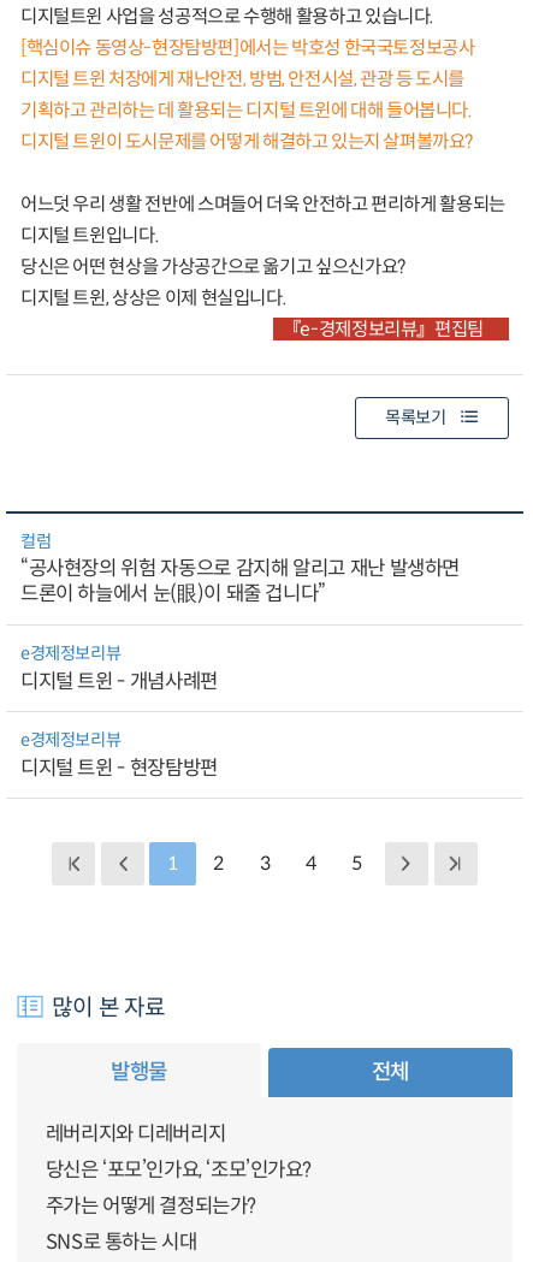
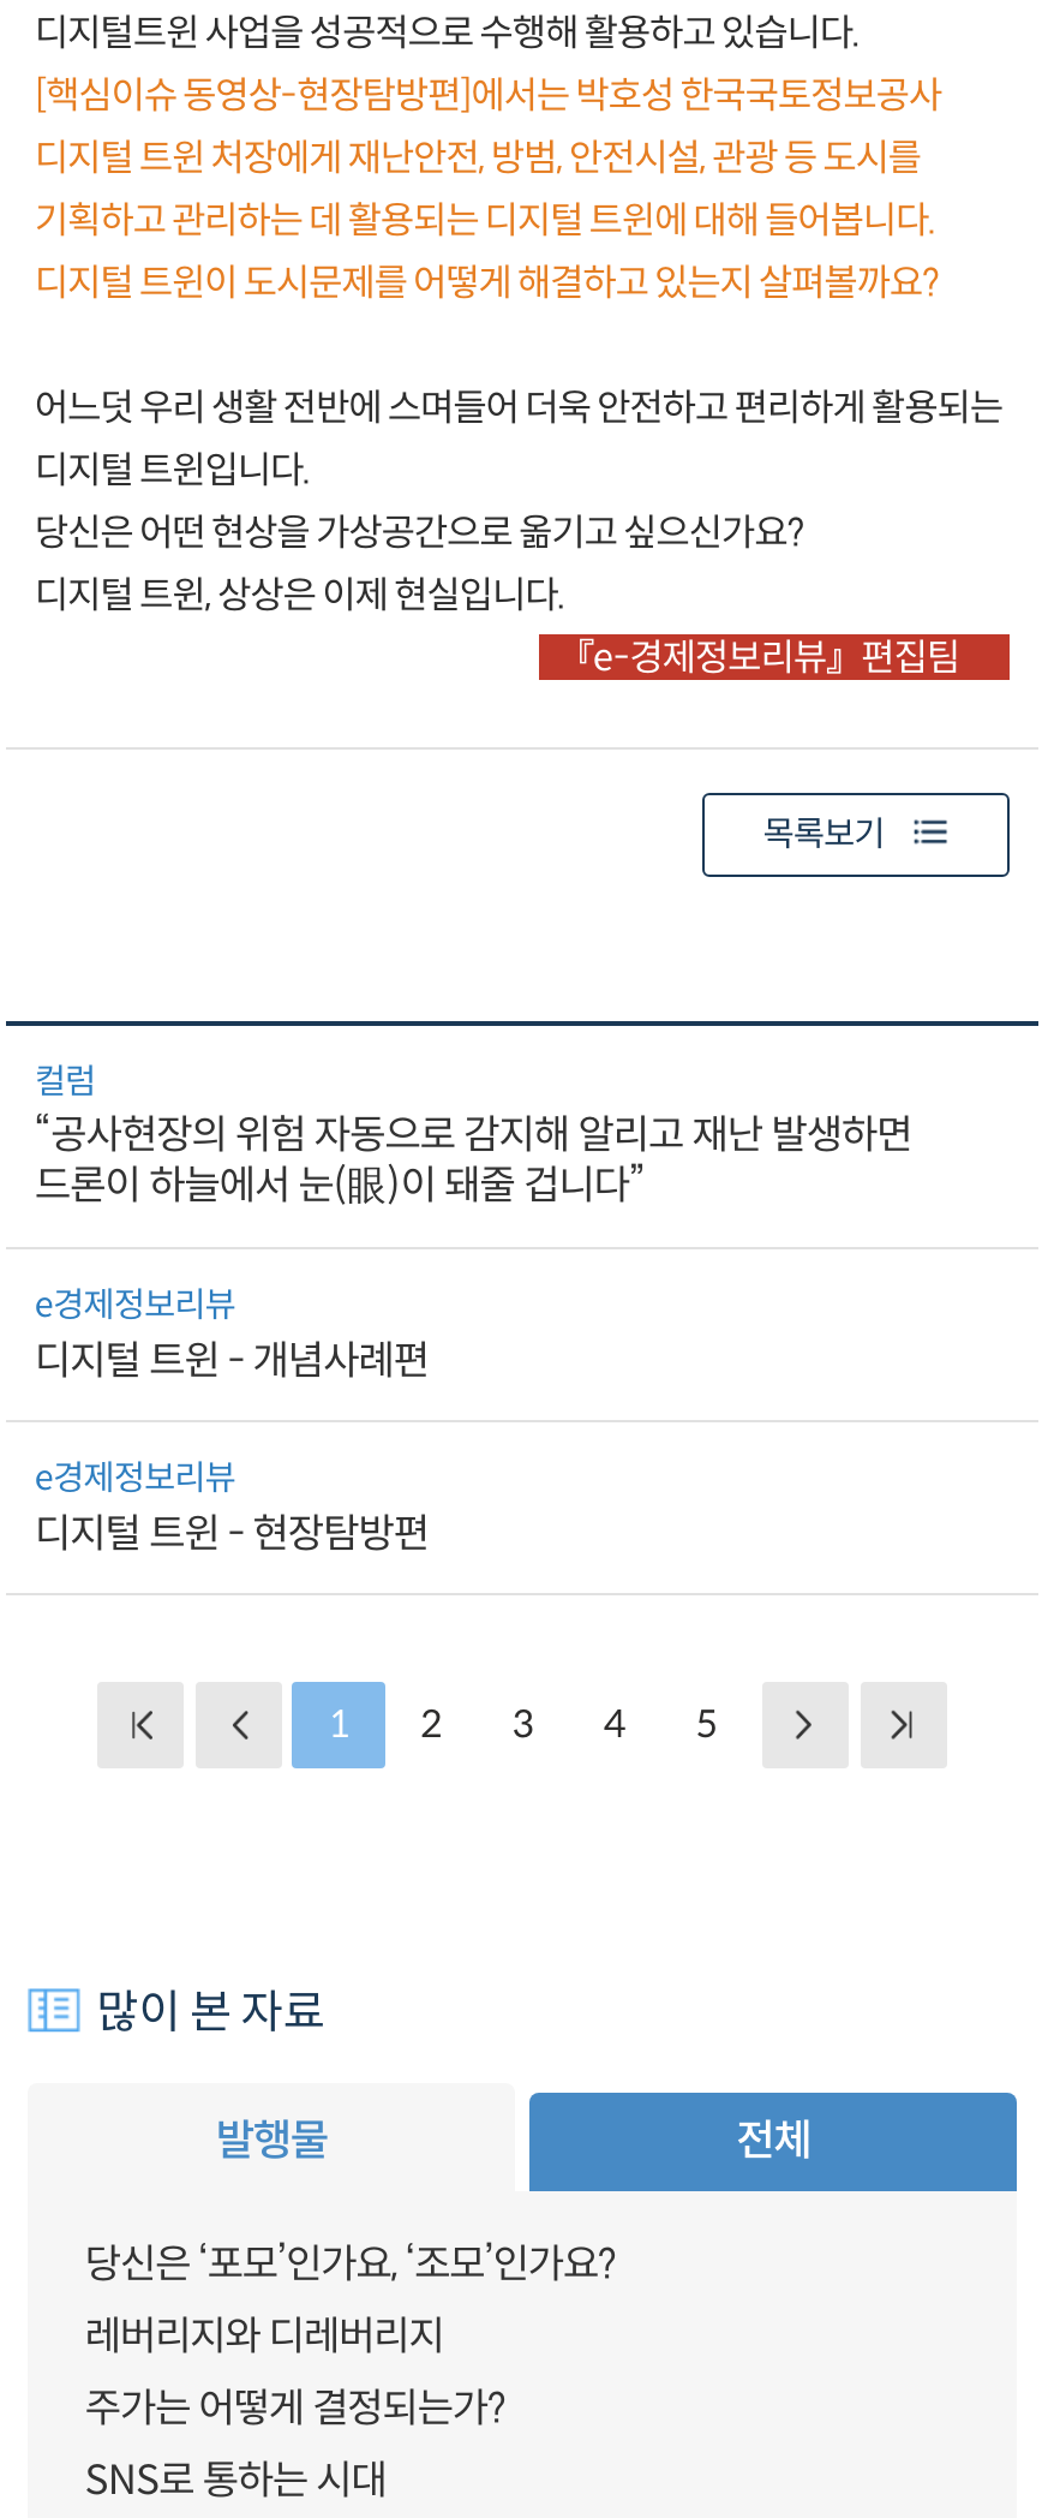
moved down: 레버리지와 디레버리지

moved up: 당신은 ‘포모’인가요, ‘조모’인가요?
